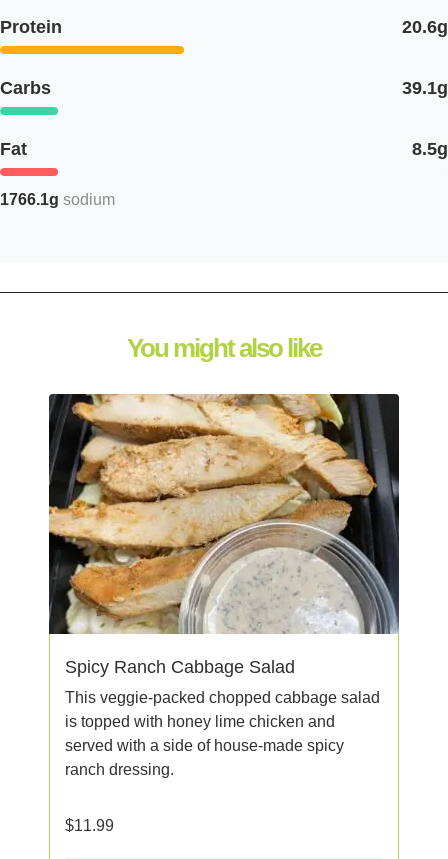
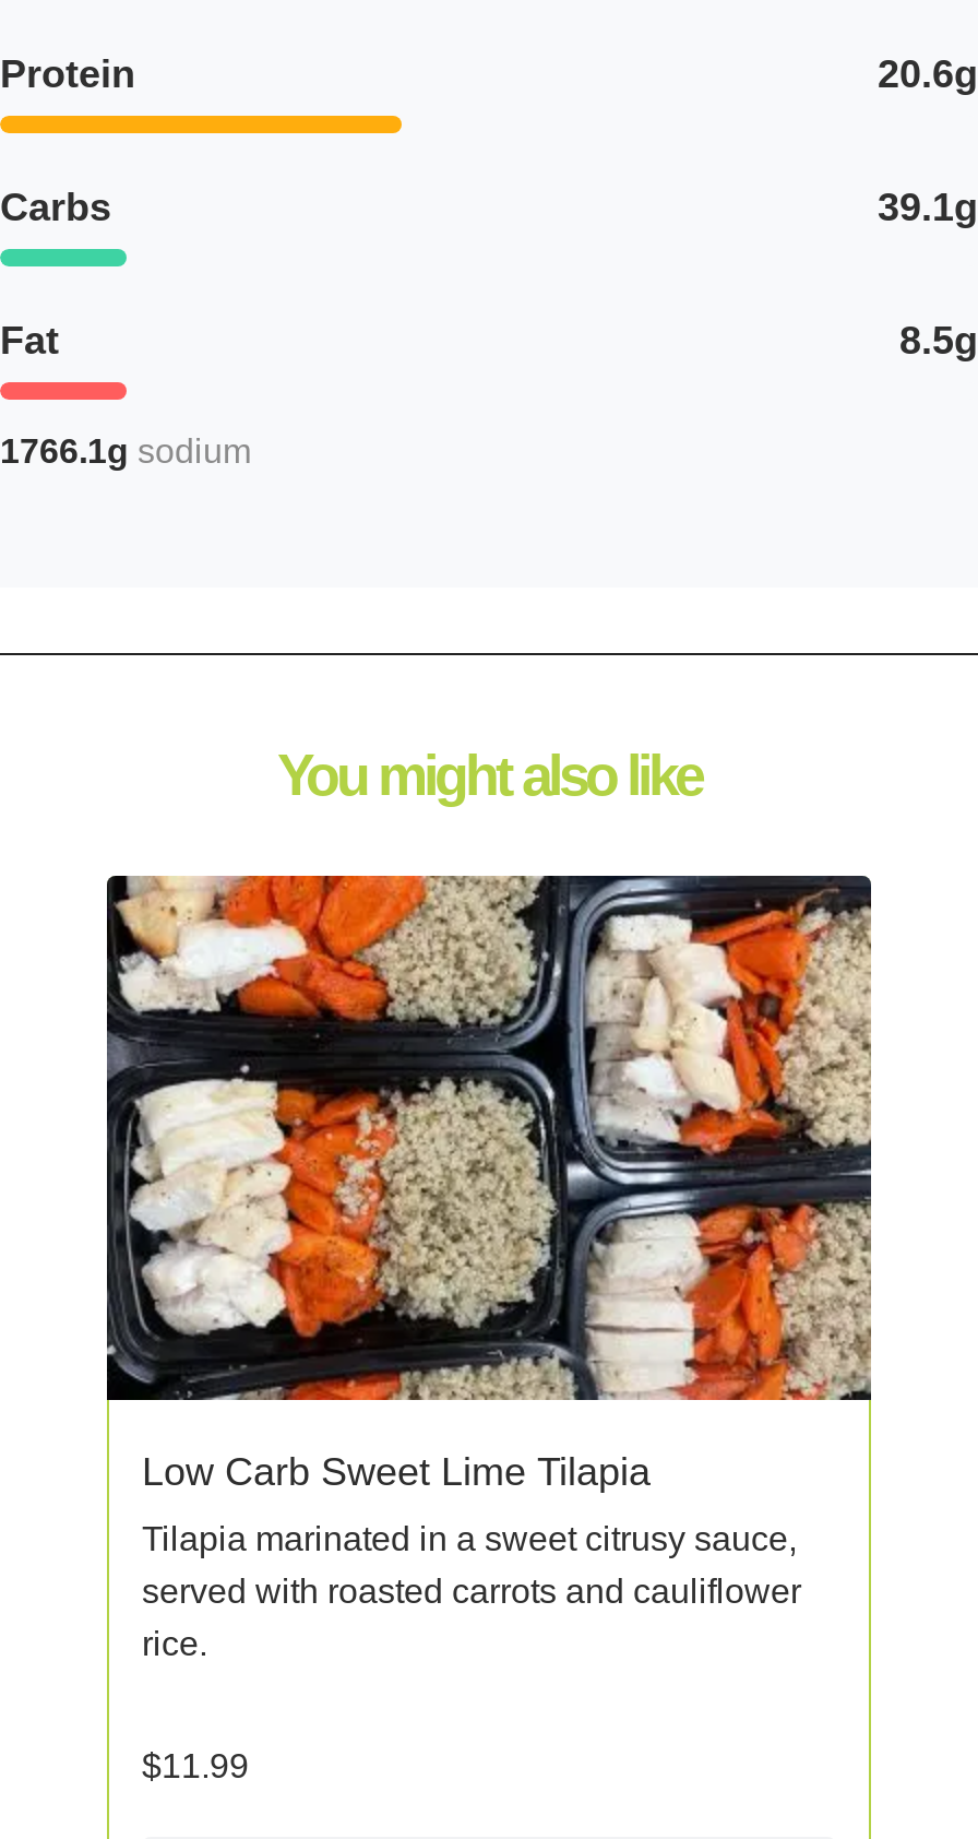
- [image]
- Spicy Ranch Cabbage Salad
+ [image]
+ Low Carb Sweet Lime Tilapia

- This veggie-packed chopped cabbage salad
- is topped with honey lime chicken and
- served with a side of house-made spicy
- ranch dressing.
+ Tilapia marinated in a sweet citrusy sauce,
+ served with roasted carrots and cauliflower
+ rice.
